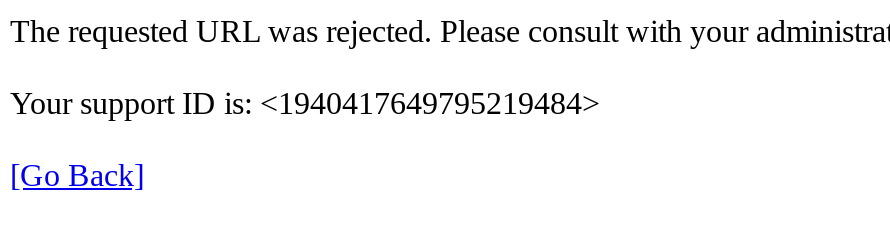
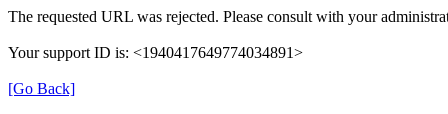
- Your support ID is: <1940417649795219484>
+ Your support ID is: <1940417649774034891>
